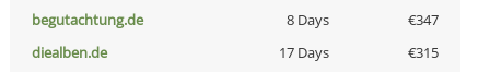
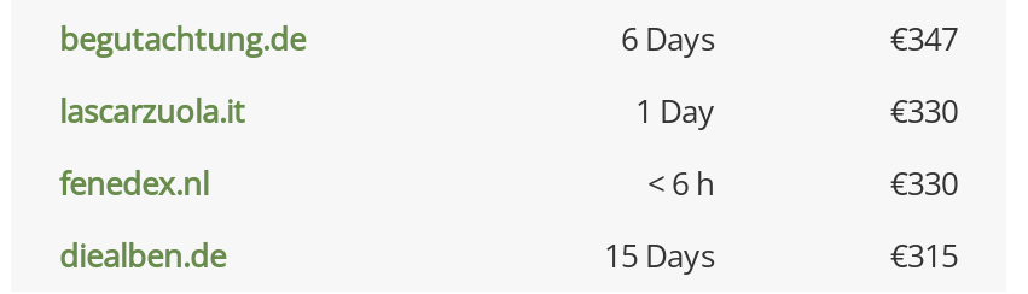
- 8 Days
+ 6 Days

+ lascarzuola.it
+ 1 Day
+ €330
+ fenedex.nl
+ < 6 h
+ €330

- 17 Days
+ 15 Days
